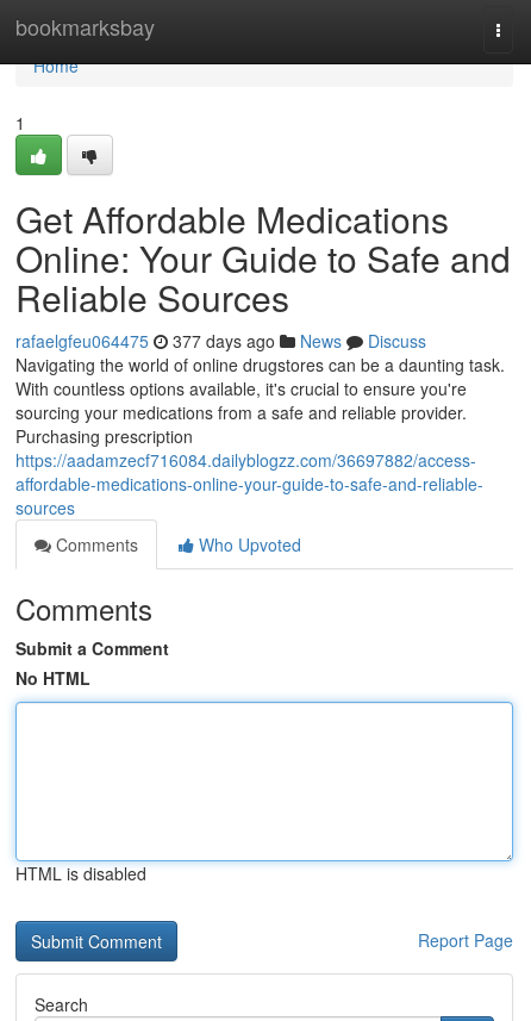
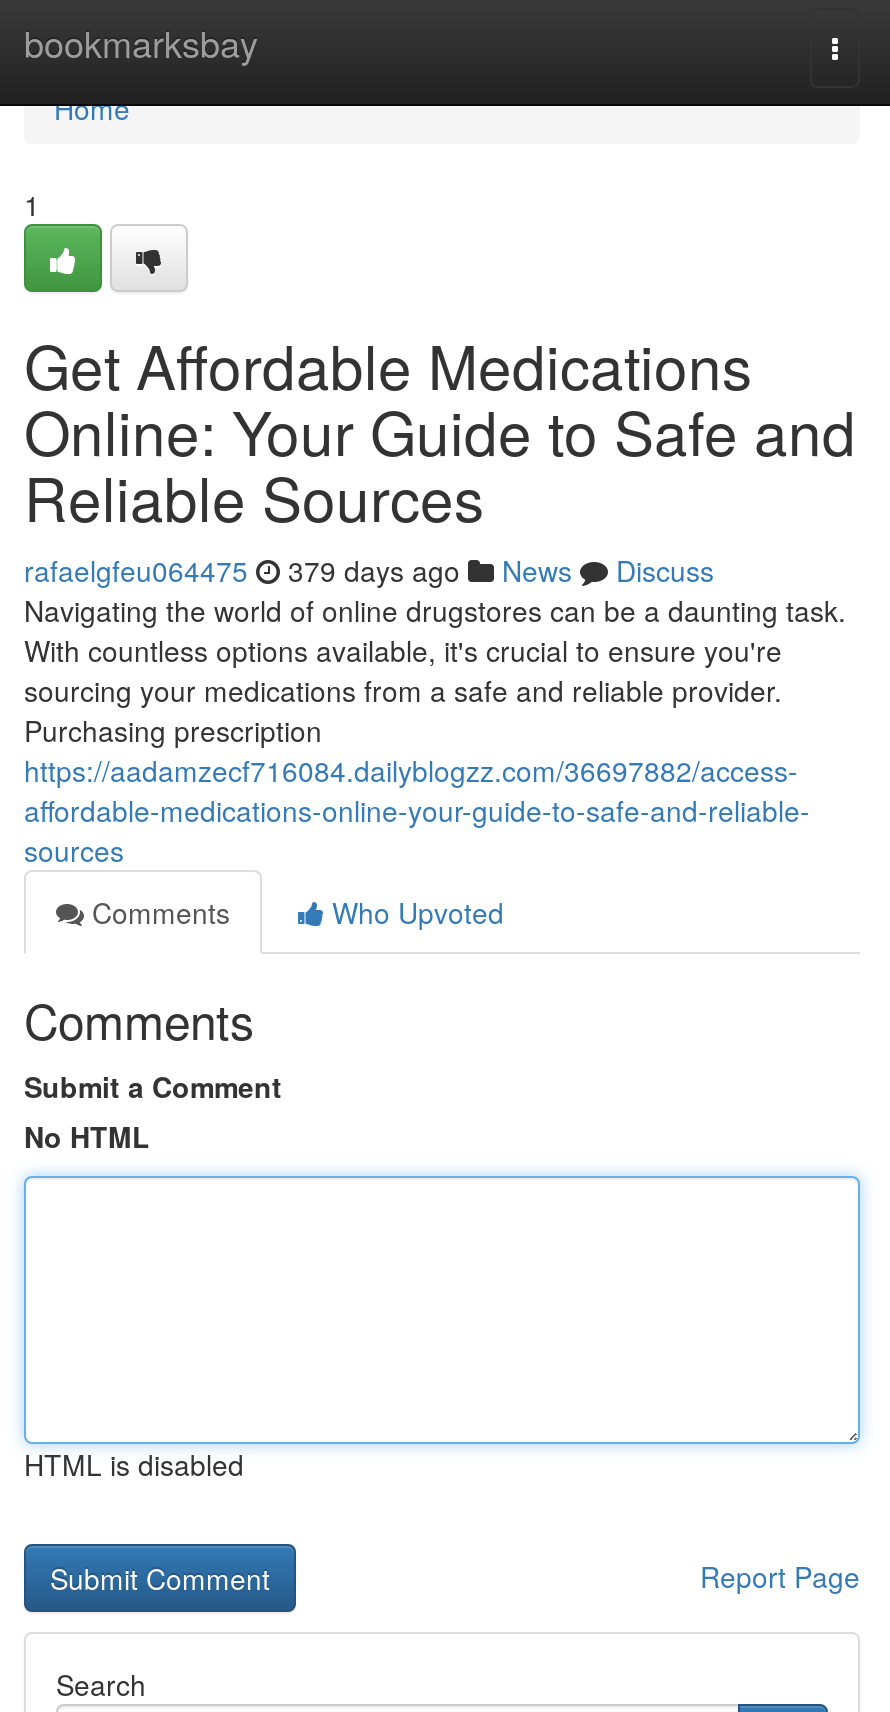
- rafaelgfeu064475 377 days ago News Discuss
+ rafaelgfeu064475 379 days ago News Discuss
